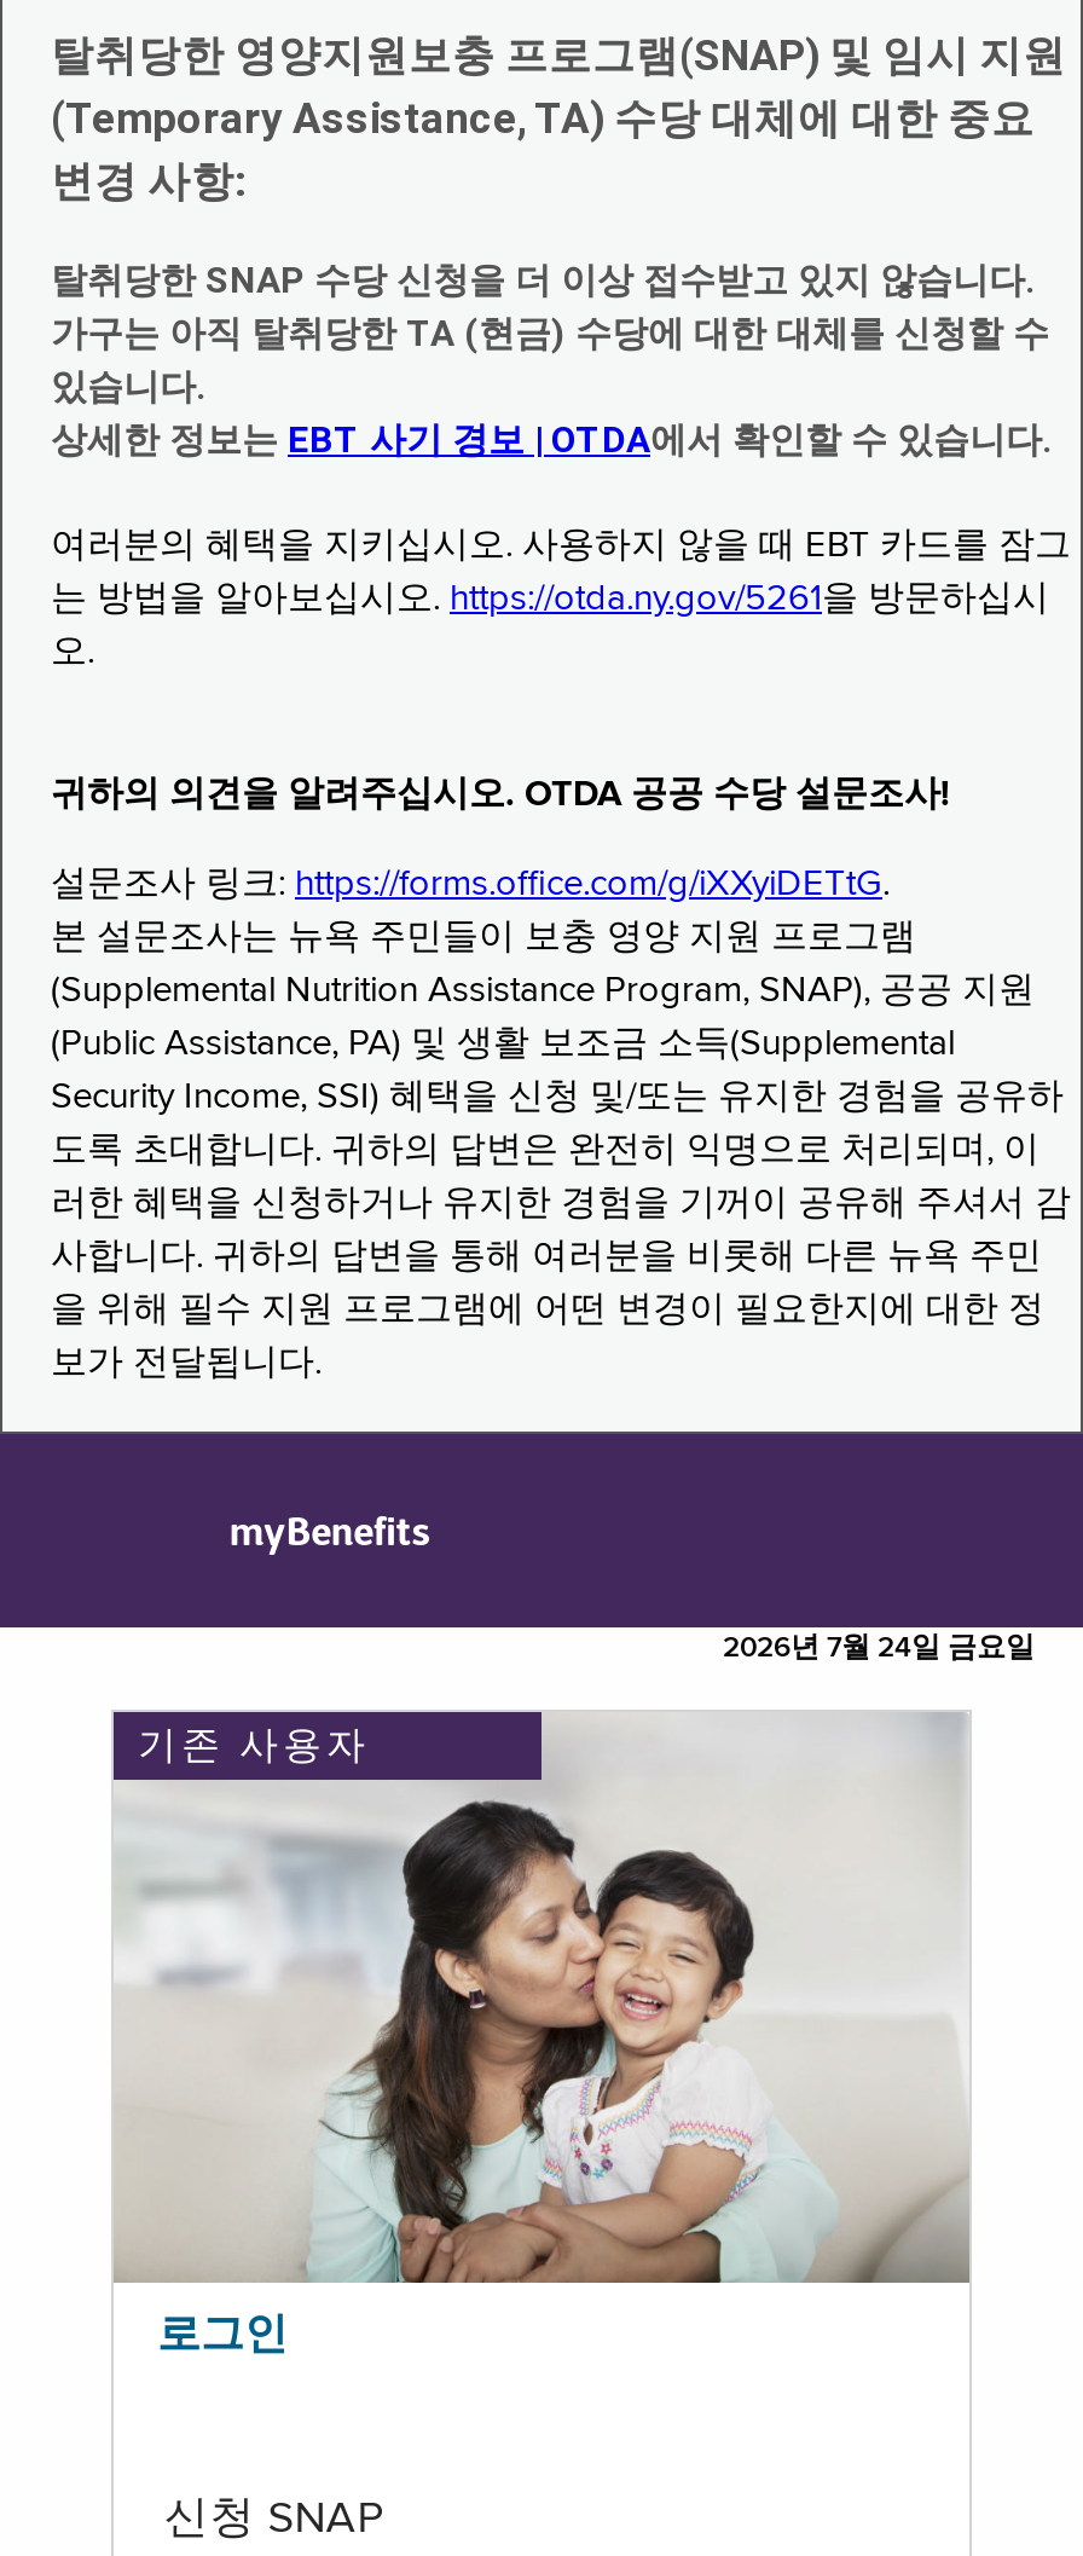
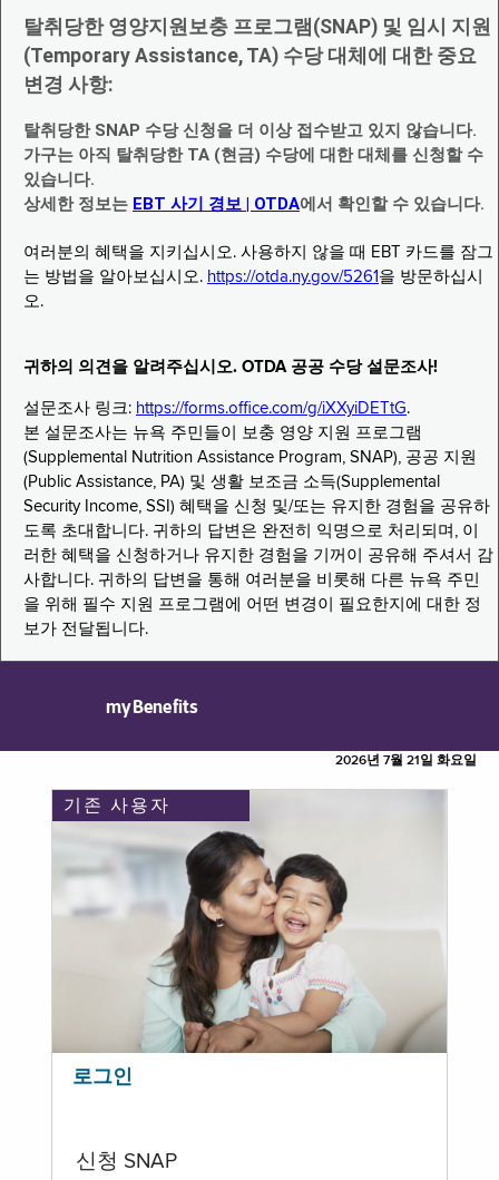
- 2026년 7월 24일 금요일
+ 2026년 7월 21일 화요일
